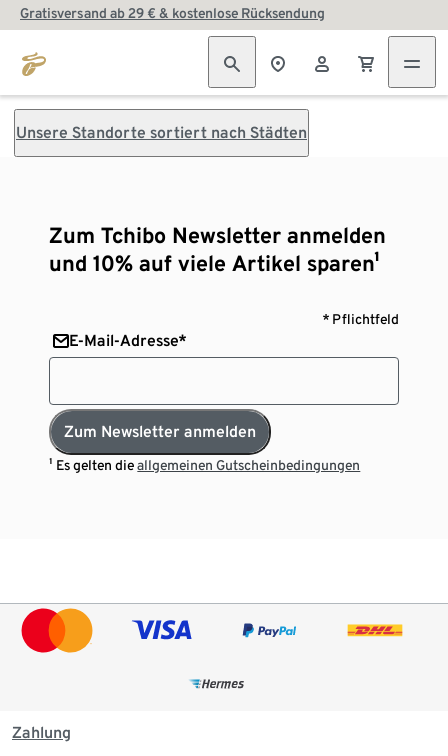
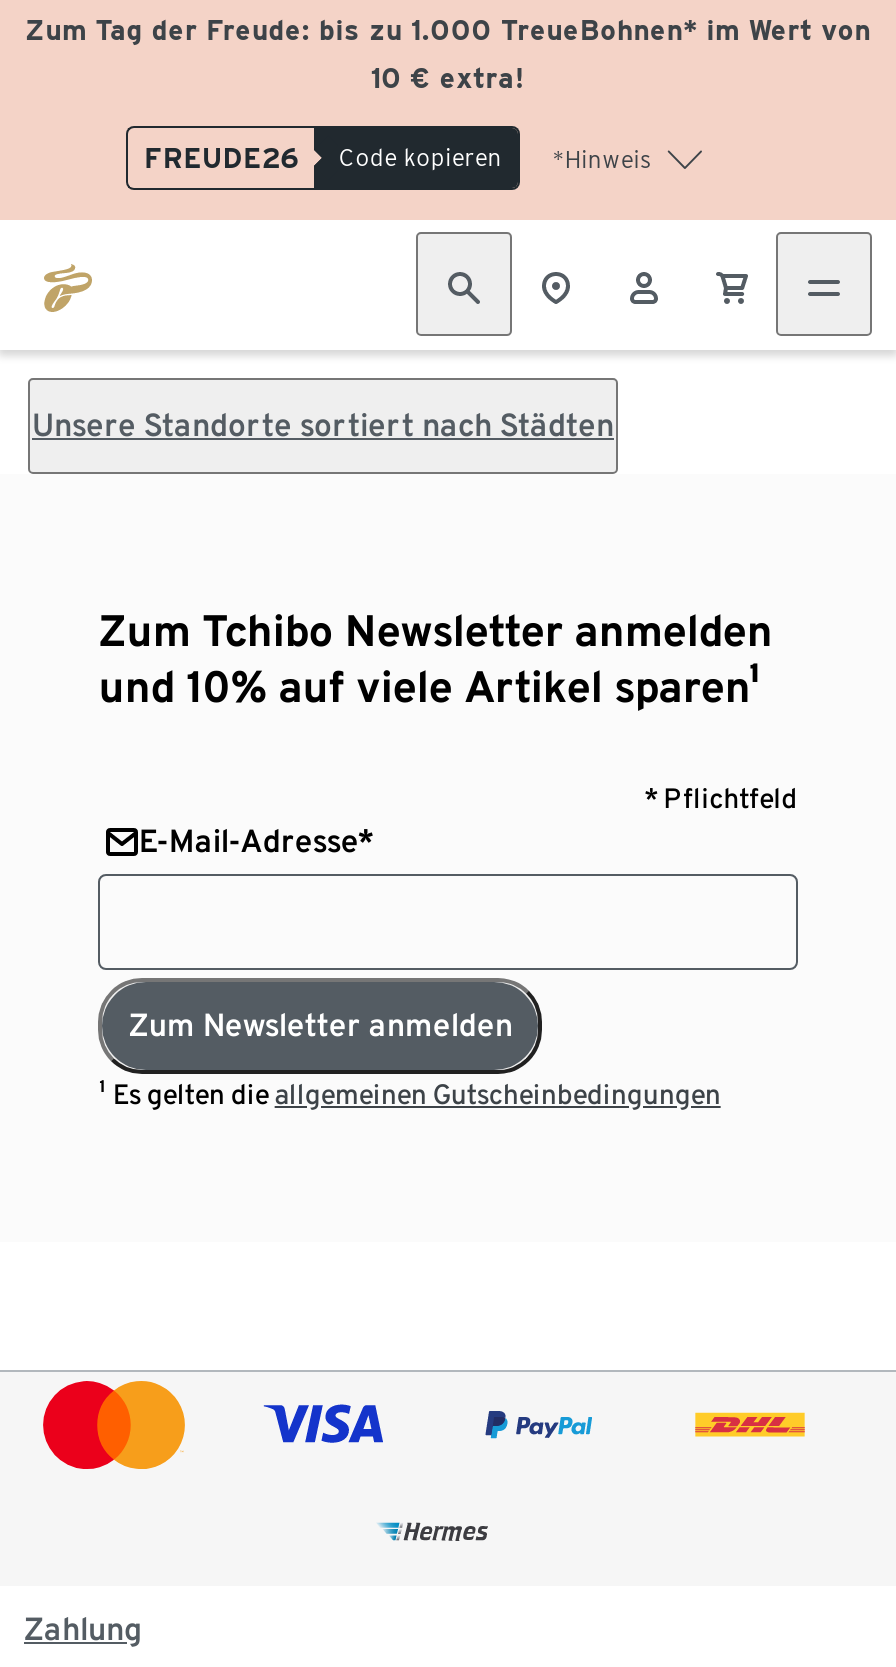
- Gratisversand ab 29 € & kostenlose Rücksendung
+ Zum Tag der Freude: bis zu 1.000 TreueBohnen* im Wert von
+ 10 € extra!
+ FREUDE26
+ Code kopieren
+ *Hinweis
